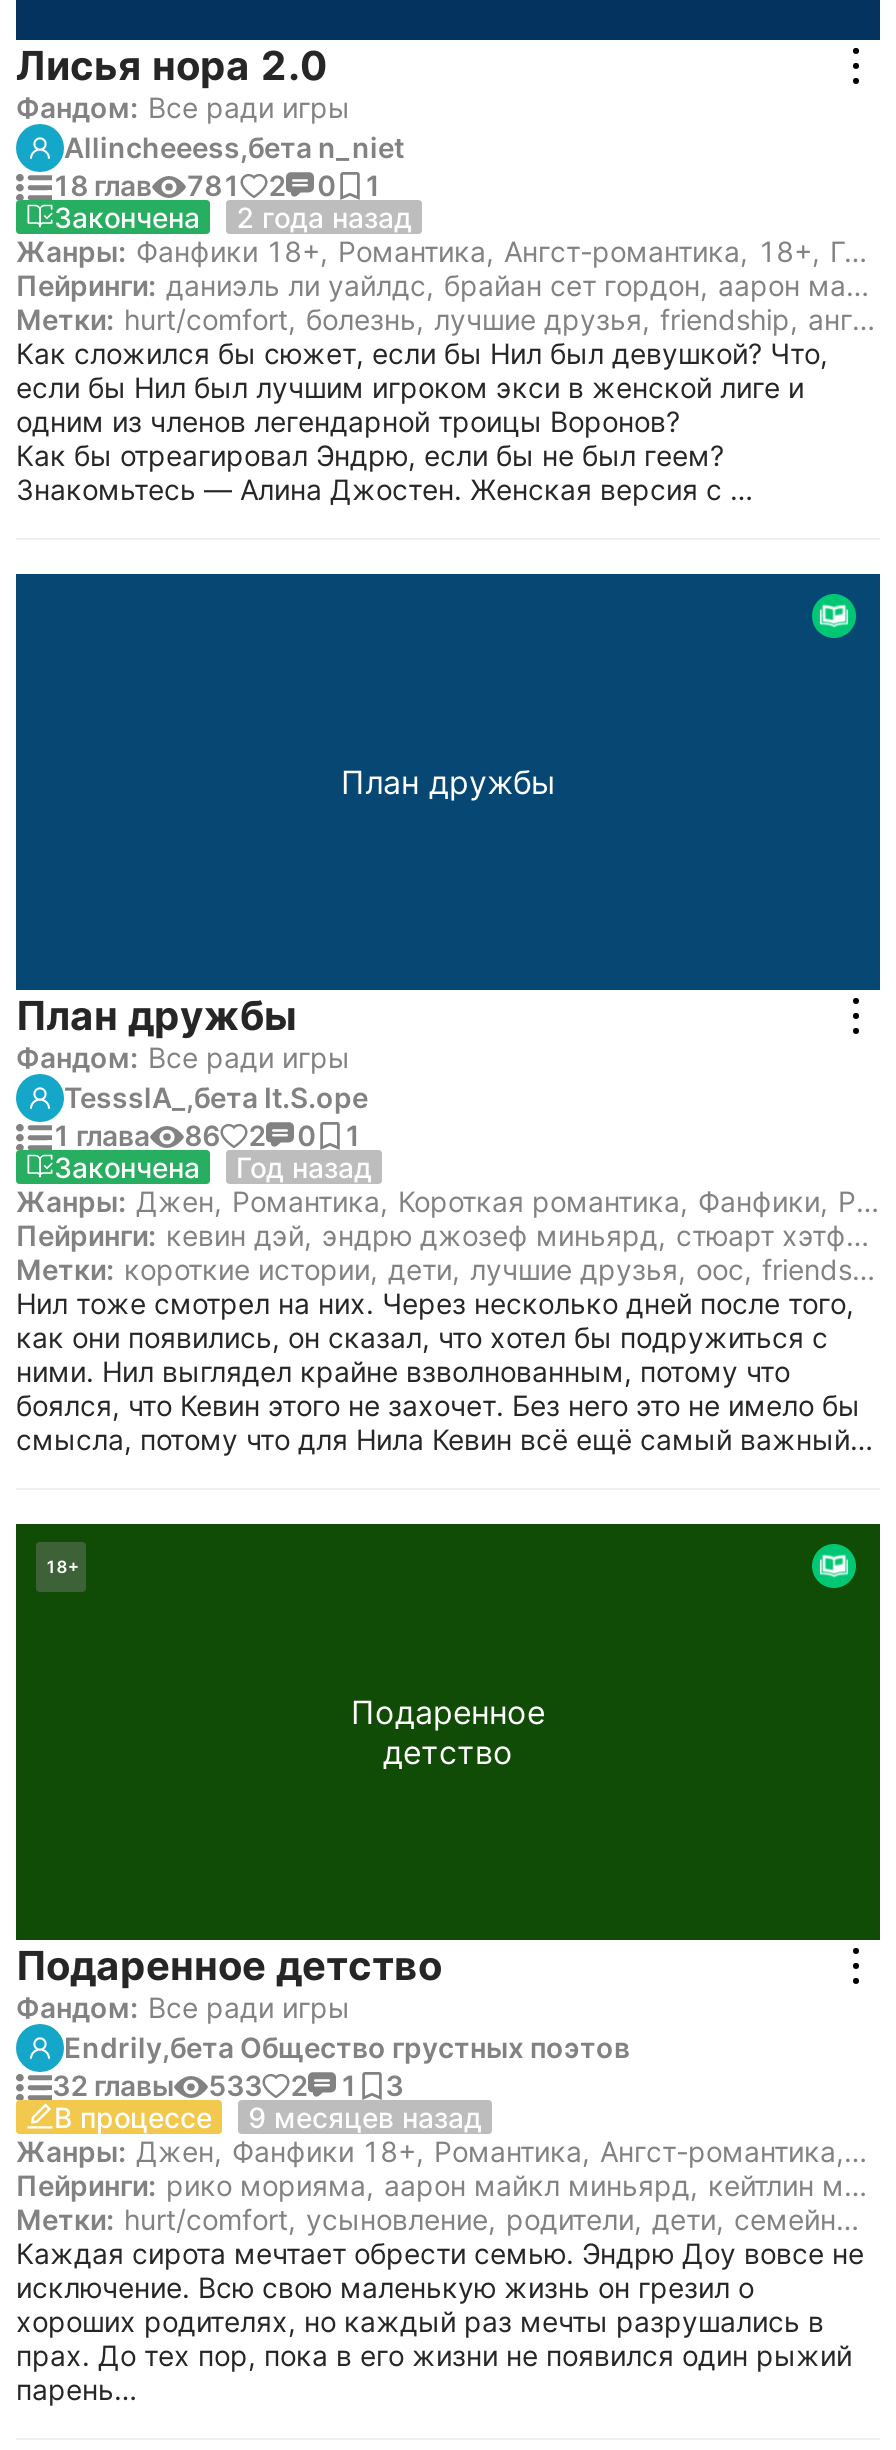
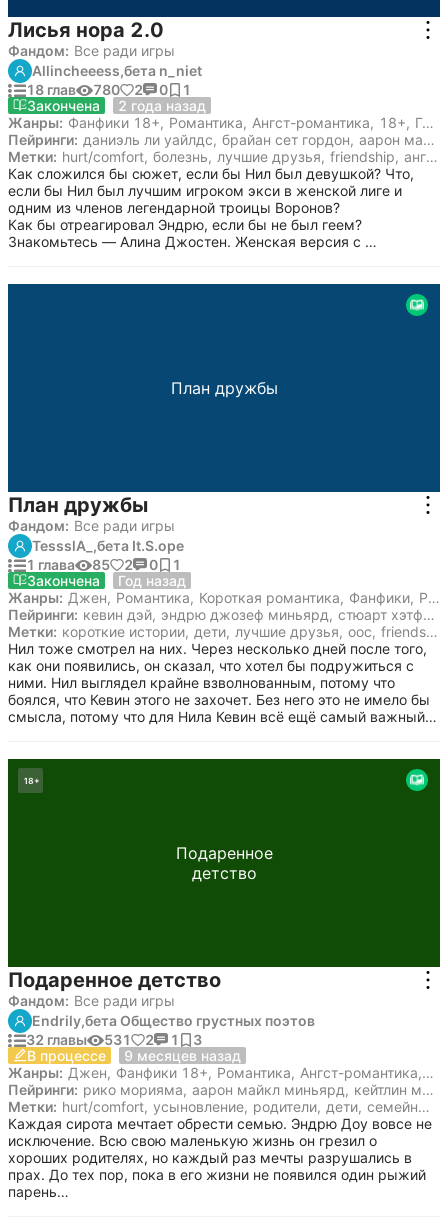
- 781
+ 780

- 1 глава 86 2 0 1
+ 1 глава 85 2 0 1

- 533
+ 531
